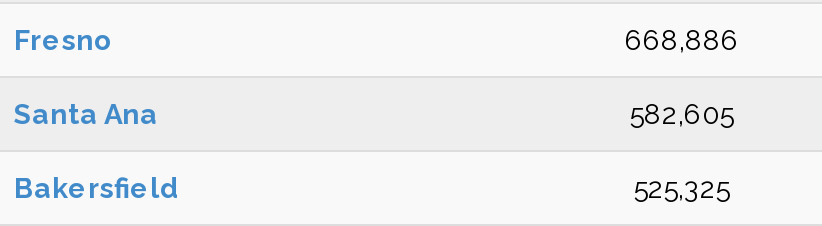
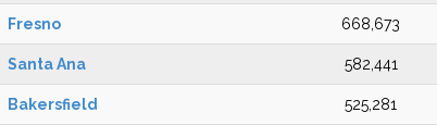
- 668,886
+ 668,673

- 582,605
+ 582,441

- 525,325
+ 525,281
